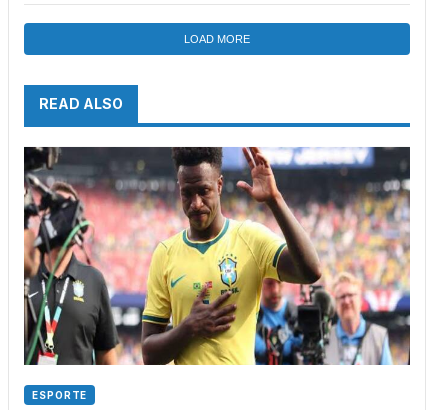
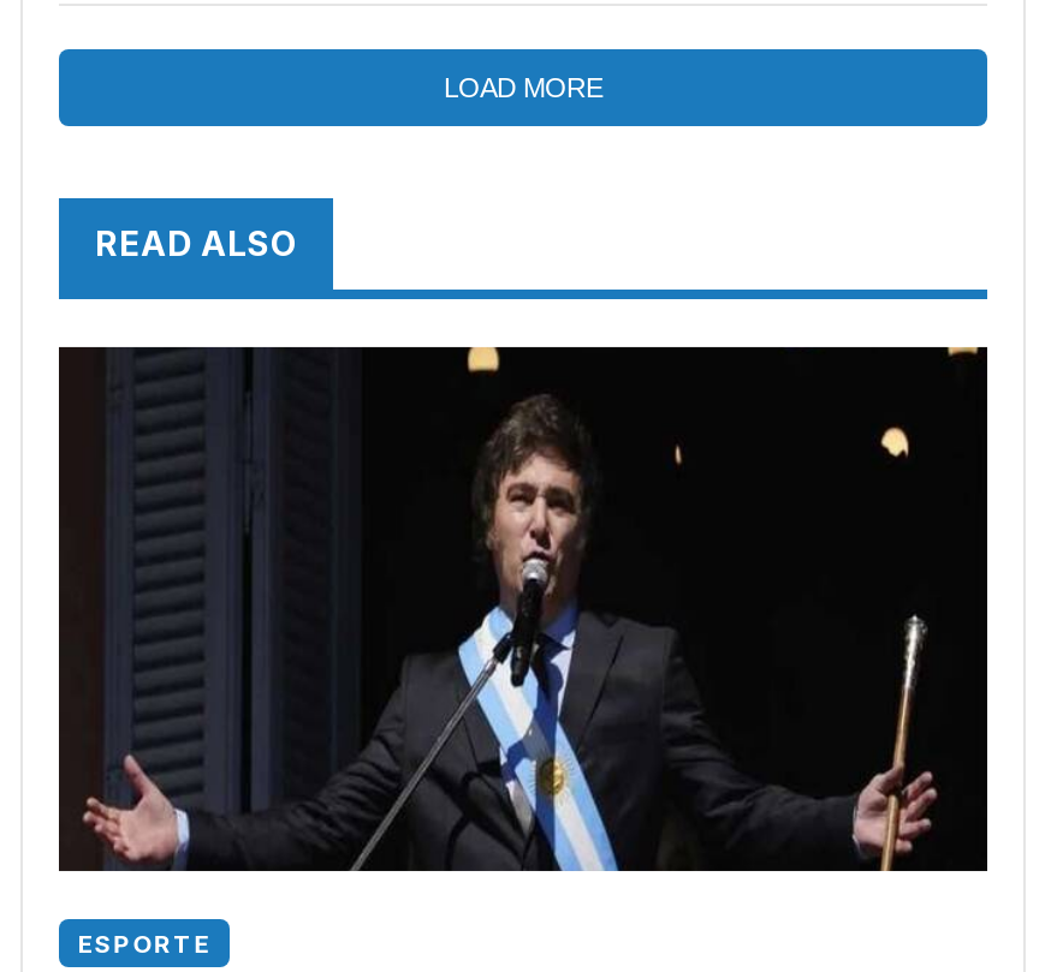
- [image]
+ [image]
